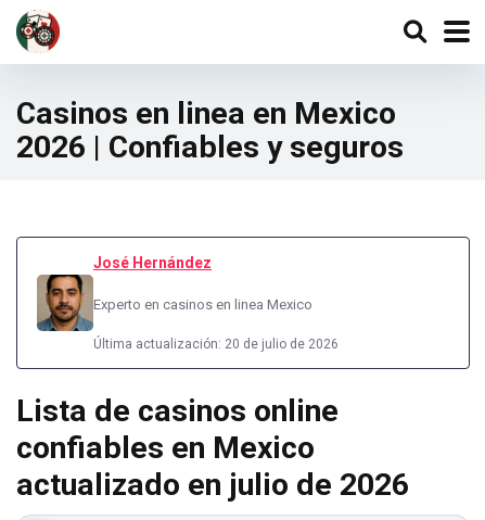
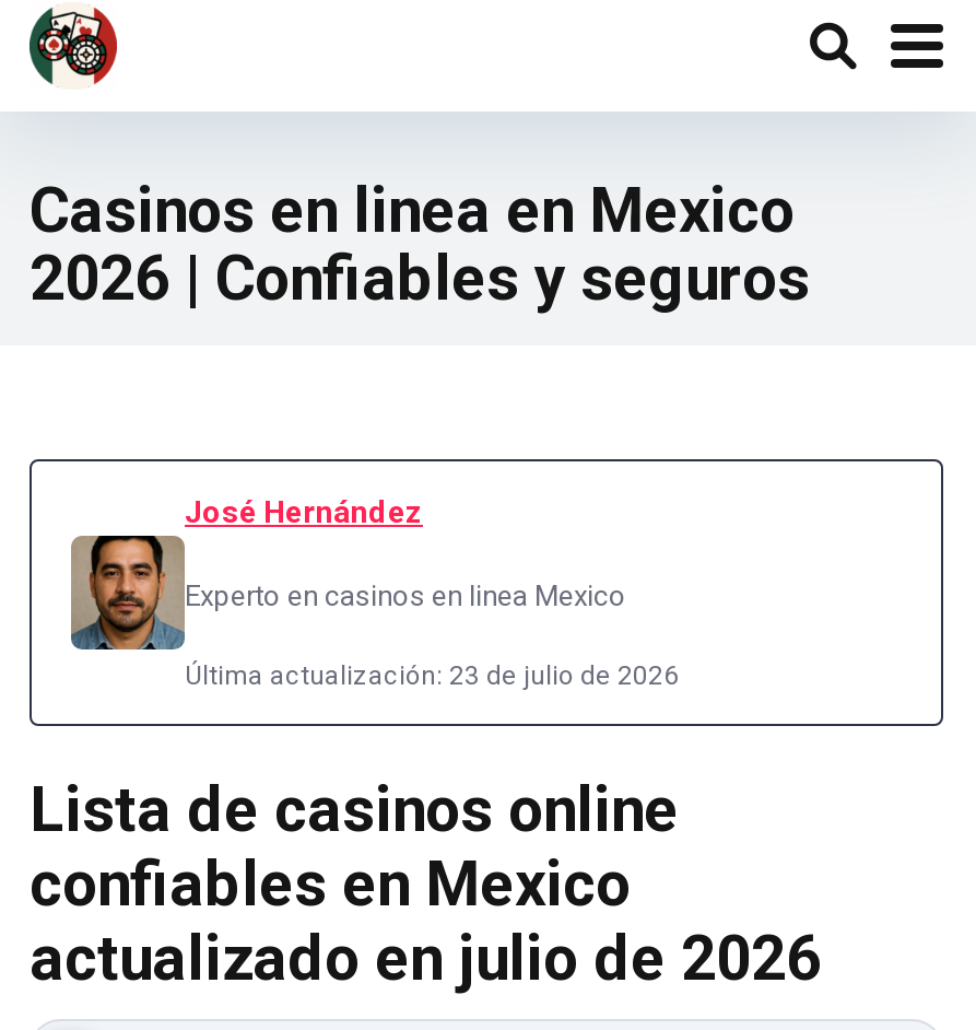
- Última actualización: 20 de julio de 2026
+ Última actualización: 23 de julio de 2026
